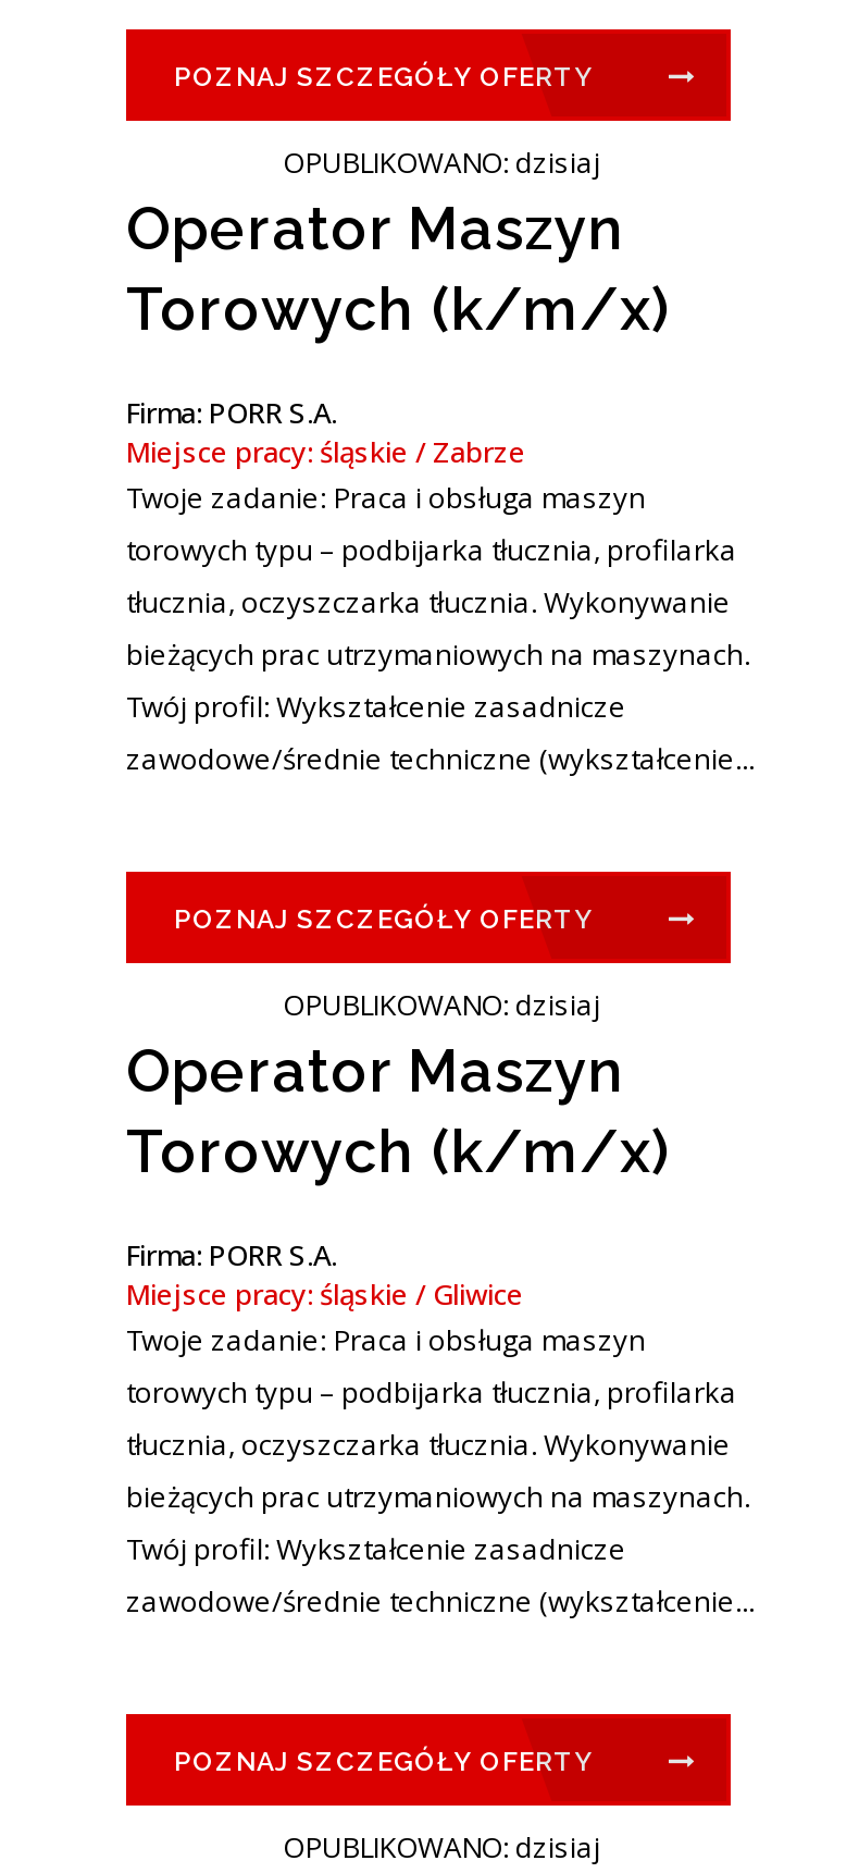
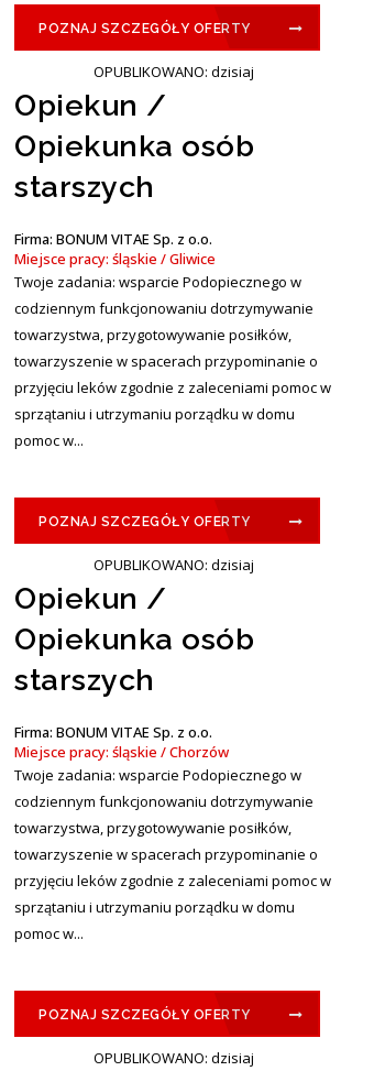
- Operator Maszyn
- Torowych (k/m/x)
+ Opiekun /
+ Opiekunka osób
+ starszych

- Firma: PORR S.A.
- Miejsce pracy: śląskie / Zabrze
- Twoje zadanie: Praca i obsługa maszyn
- torowych typu – podbijarka tłucznia, profilarka
- tłucznia, oczyszczarka tłucznia. Wykonywanie
- bieżących prac utrzymaniowych na maszynach.
- Twój profil: Wykształcenie zasadnicze
- zawodowe/średnie techniczne (wykształcenie...
+ Firma: BONUM VITAE Sp. z o.o.
+ Twoje zadania: wsparcie Podopiecznego w
+ codziennym funkcjonowaniu dotrzymywanie
+ towarzystwa, przygotowywanie posiłków,
+ towarzyszenie w spacerach przypominanie o
+ przyjęciu leków zgodnie z zaleceniami pomoc w
+ sprzątaniu i utrzymaniu porządku w domu
+ pomoc w...

- Operator Maszyn
- Torowych (k/m/x)
+ Opiekun /
+ Opiekunka osób
+ starszych

- Firma: PORR S.A.
- Twoje zadanie: Praca i obsługa maszyn
- torowych typu – podbijarka tłucznia, profilarka
- tłucznia, oczyszczarka tłucznia. Wykonywanie
- bieżących prac utrzymaniowych na maszynach.
- Twój profil: Wykształcenie zasadnicze
- zawodowe/średnie techniczne (wykształcenie...
+ Firma: BONUM VITAE Sp. z o.o.
+ Miejsce pracy: śląskie / Chorzów
+ Twoje zadania: wsparcie Podopiecznego w
+ codziennym funkcjonowaniu dotrzymywanie
+ towarzystwa, przygotowywanie posiłków,
+ towarzyszenie w spacerach przypominanie o
+ przyjęciu leków zgodnie z zaleceniami pomoc w
+ sprzątaniu i utrzymaniu porządku w domu
+ pomoc w...

moved up: Miejsce pracy: śląskie / Gliwice
